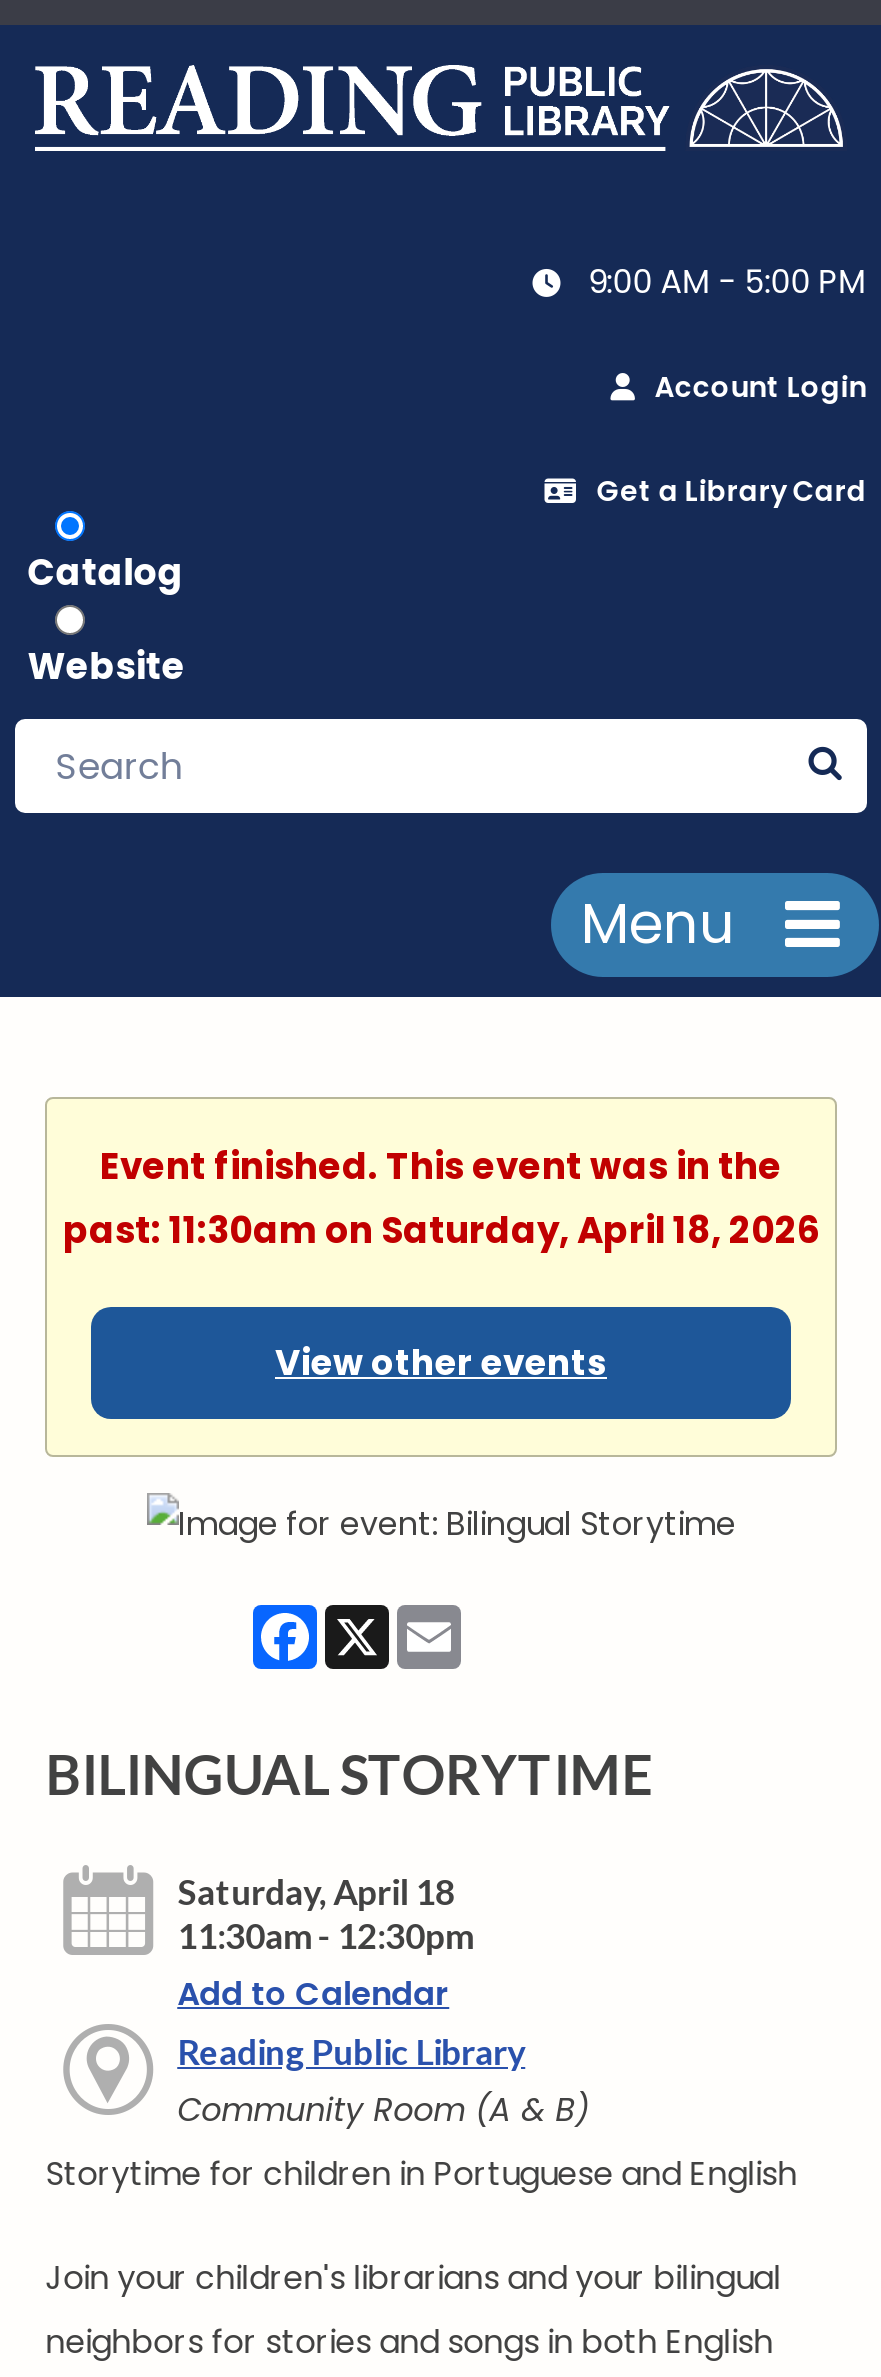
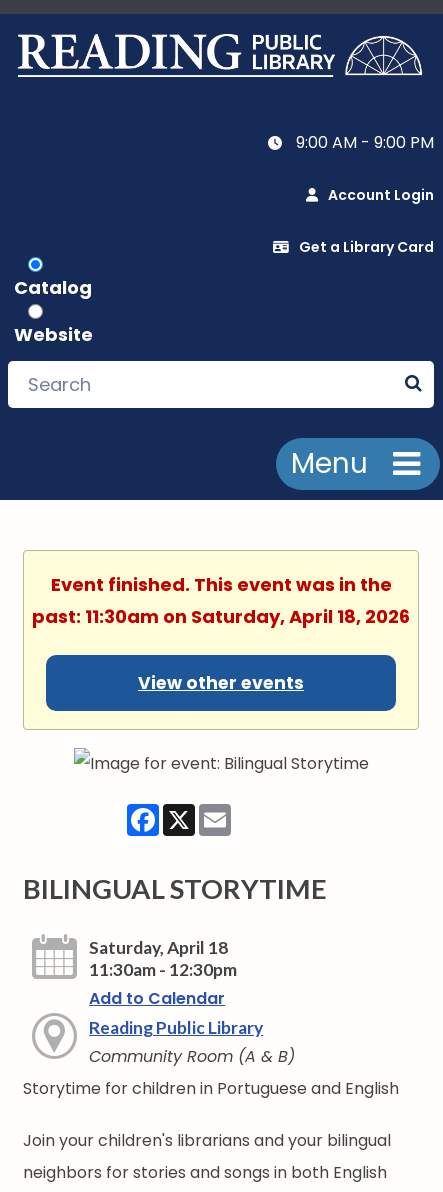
- 9:00 AM - 5:00 PM
+ 9:00 AM - 9:00 PM
